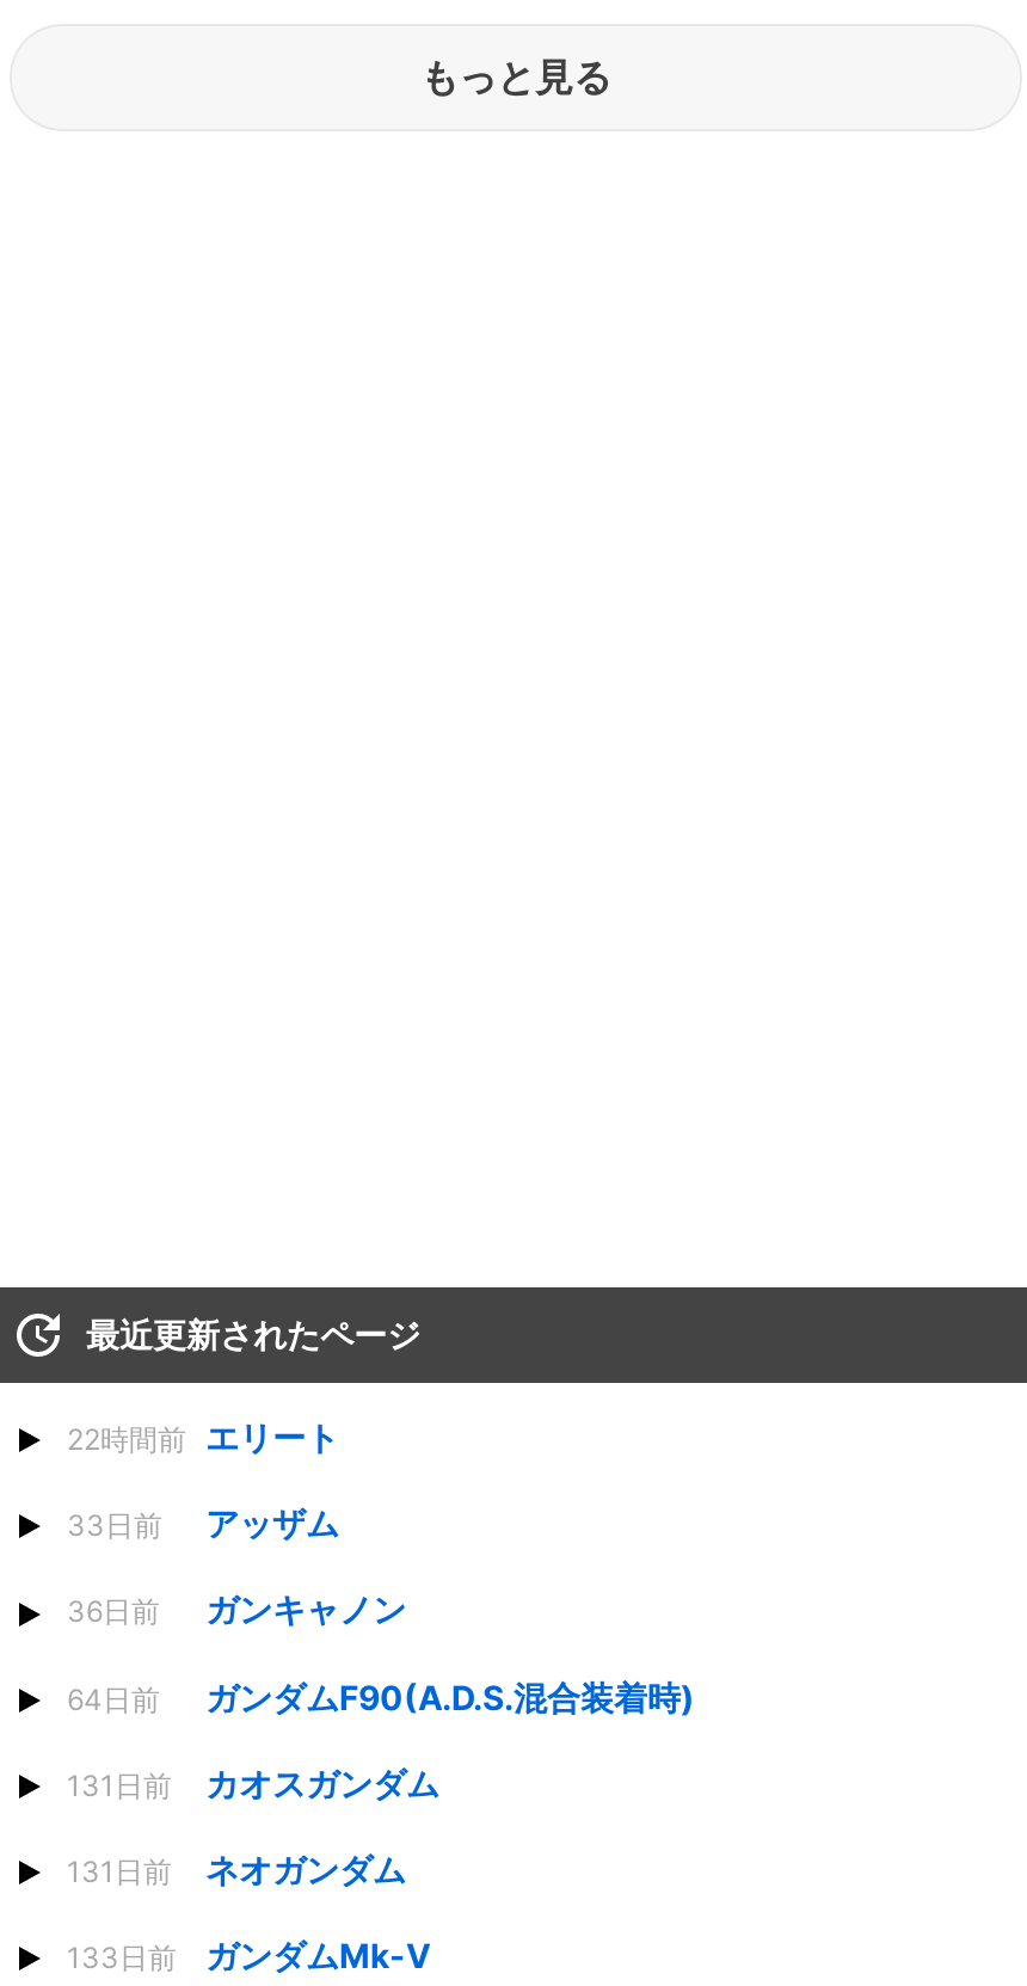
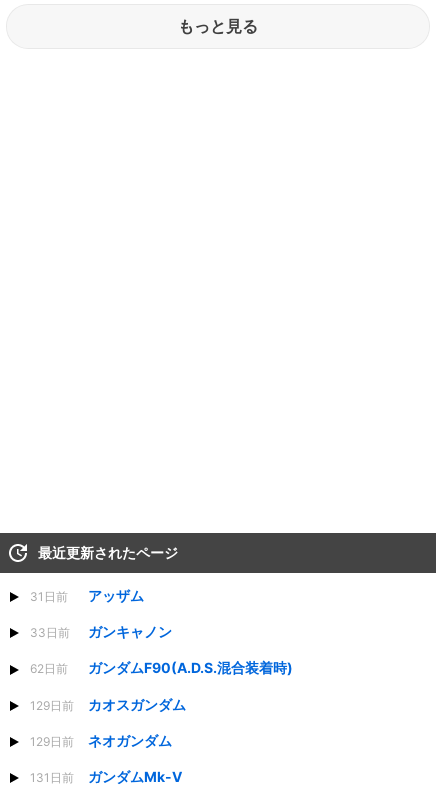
- 22時間前 エリート
- 33日前
+ 31日前

- 36日前 ガンキャノン
+ 33日前 ガンキャノン

- 64日前 ガンダムF90(A.D.S.混合装着時)
+ 62日前 ガンダムF90(A.D.S.混合装着時)

- 131日前 カオスガンダム
+ 129日前 カオスガンダム

- 131日前 ネオガンダム
+ 129日前 ネオガンダム

- 133日前 ガンダムMk-V
+ 131日前 ガンダムMk-V
